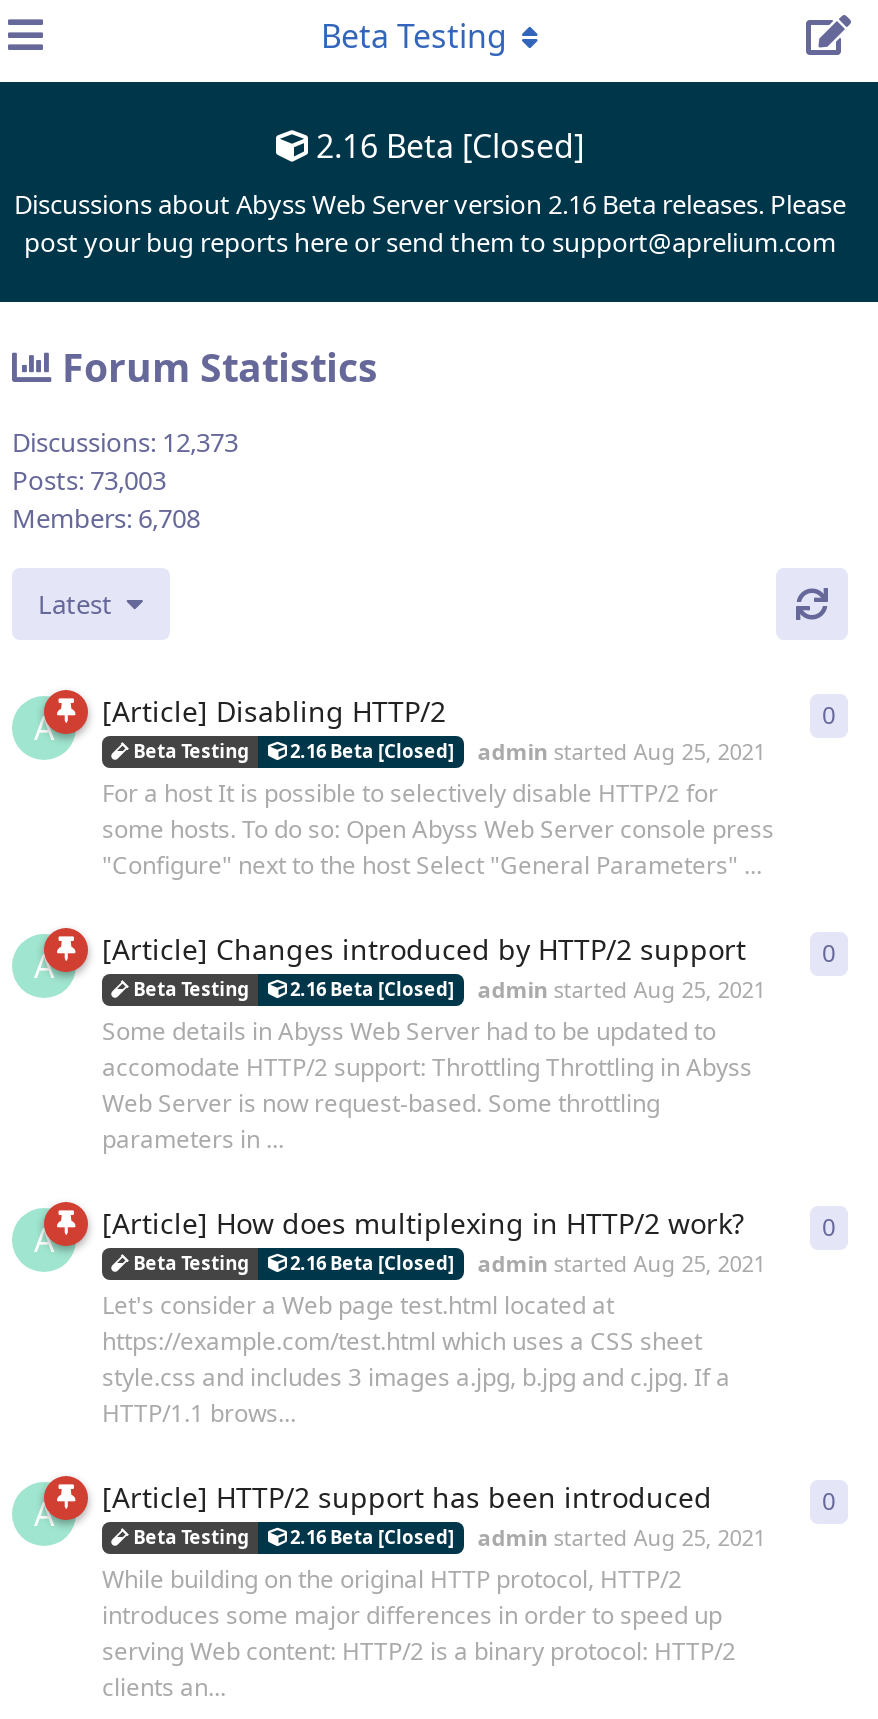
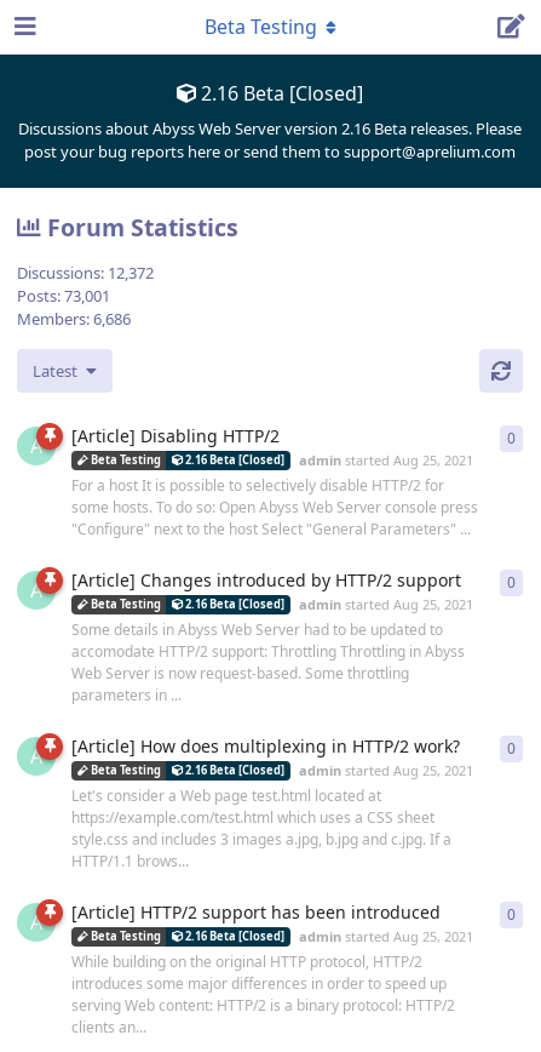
- Discussions: 12,373
+ Discussions: 12,372

- Posts: 73,003
+ Posts: 73,001

- Members: 6,708
+ Members: 6,686
